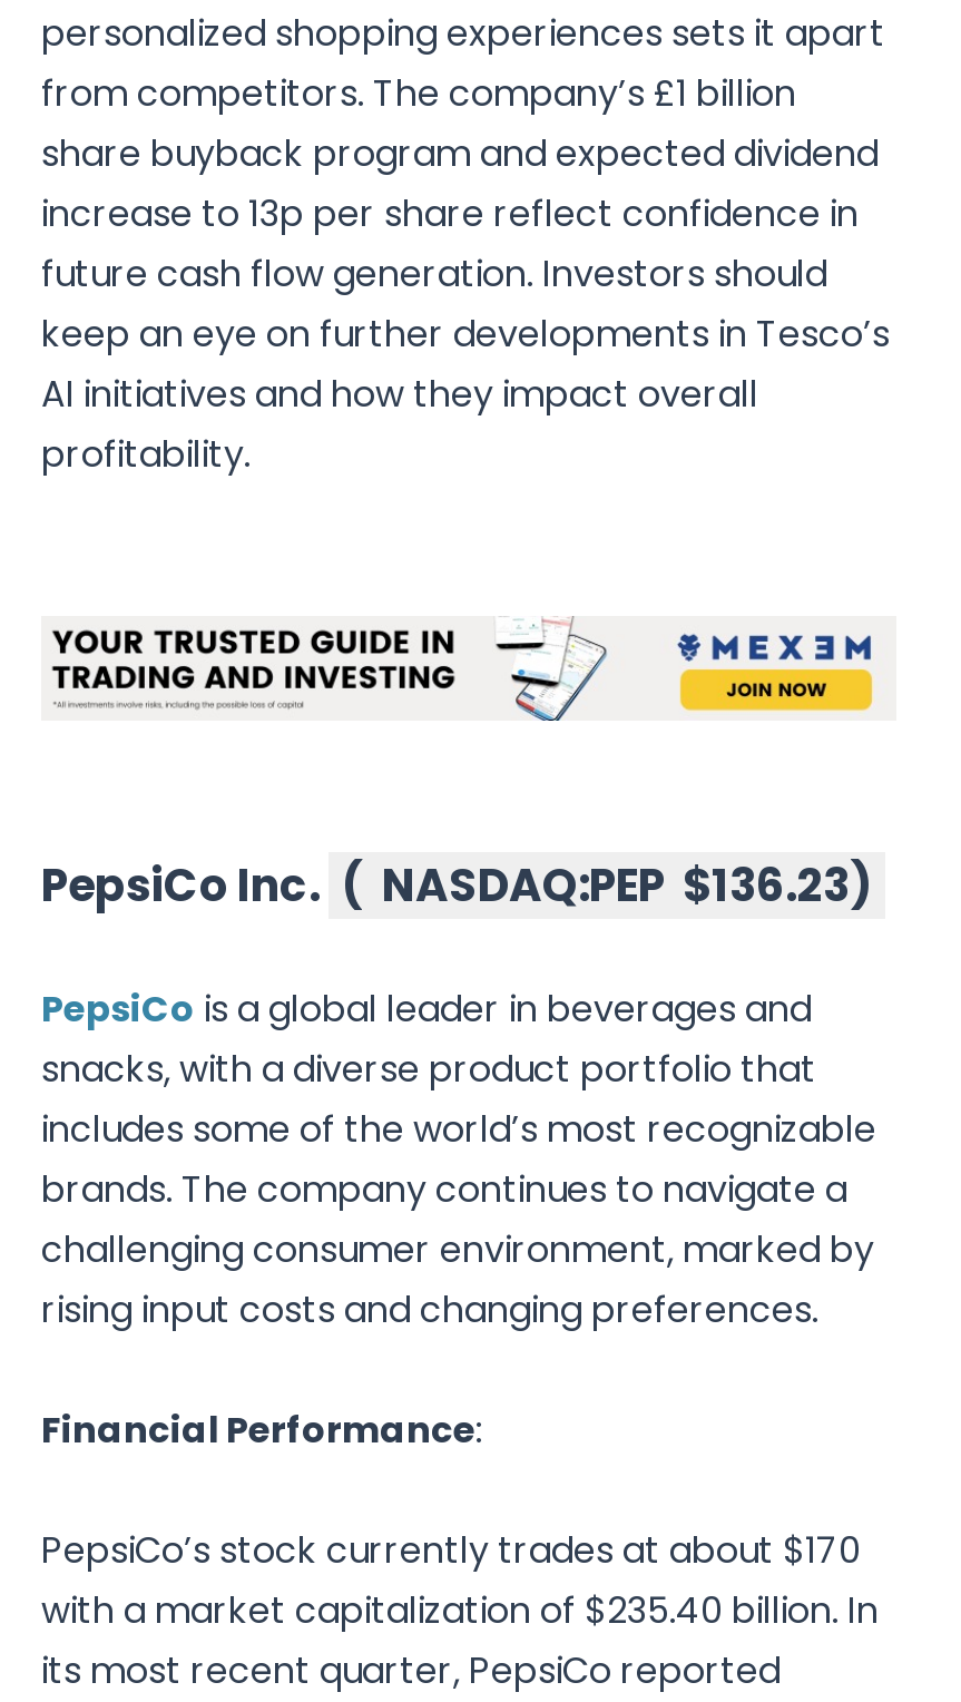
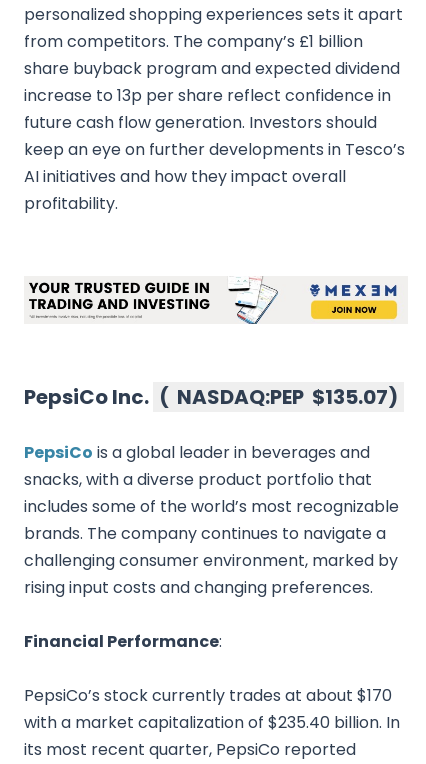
- PepsiCo Inc. ( NASDAQ:PEP $136.23)
+ PepsiCo Inc. ( NASDAQ:PEP $135.07)
